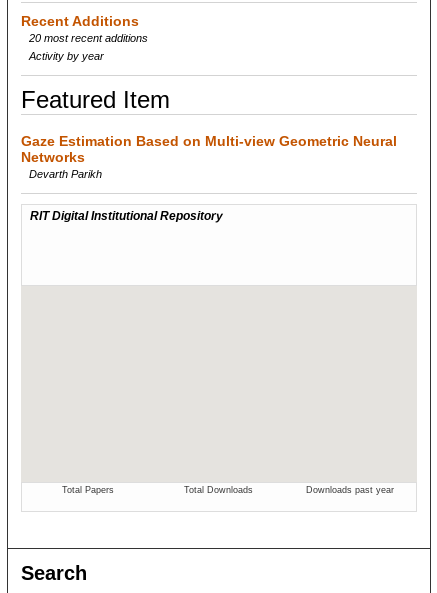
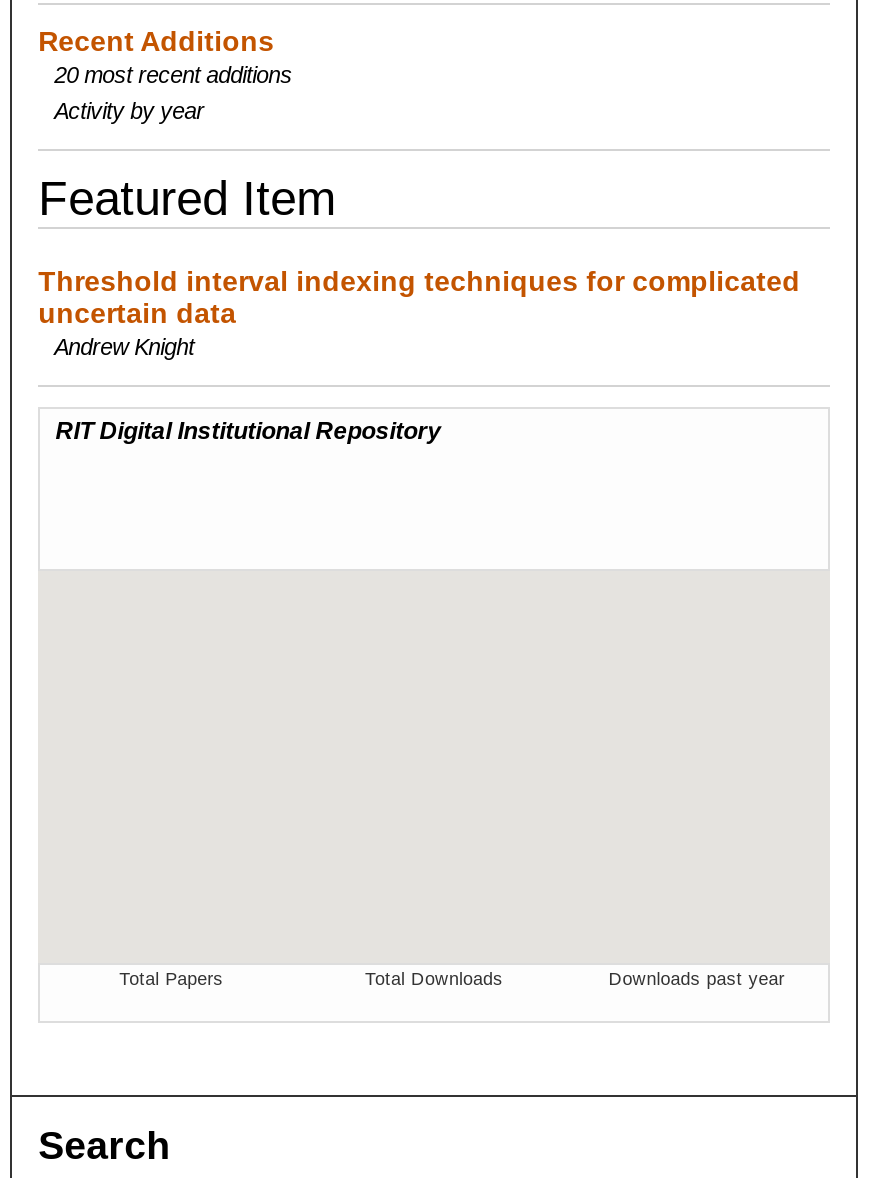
- Gaze Estimation Based on Multi-view Geometric Neural
- Networks
- Devarth Parikh
+ Threshold interval indexing techniques for complicated
+ uncertain data
+ Andrew Knight
